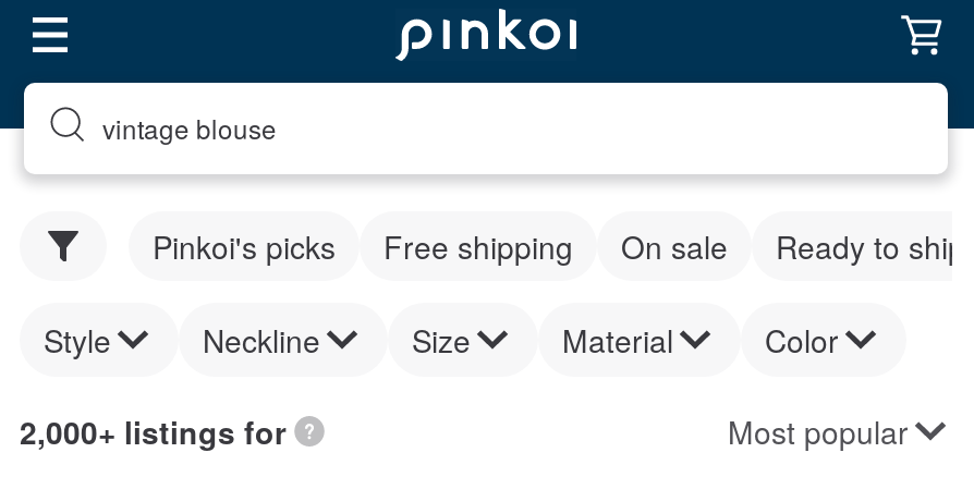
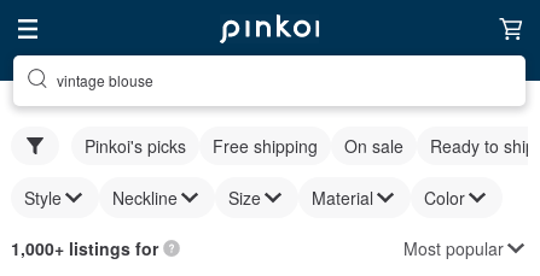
- 2,000+ listings for
+ 1,000+ listings for
